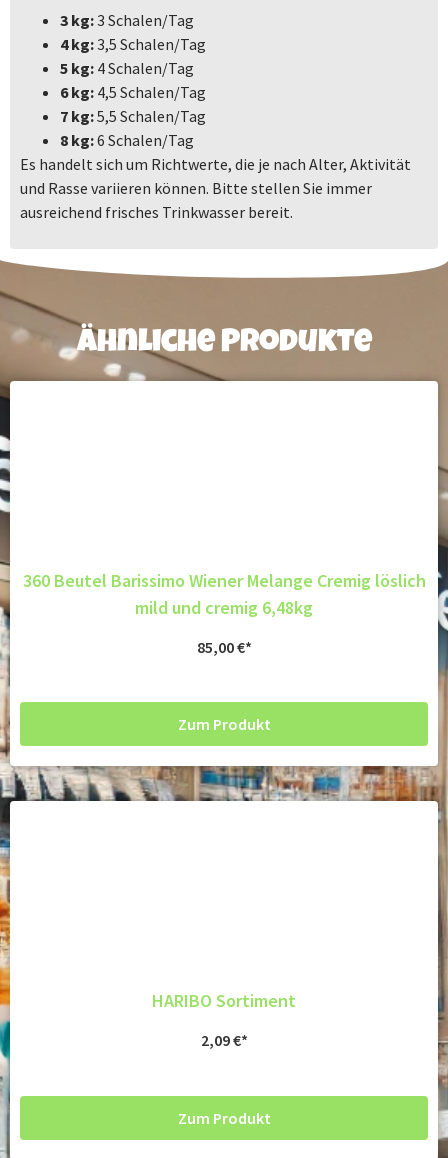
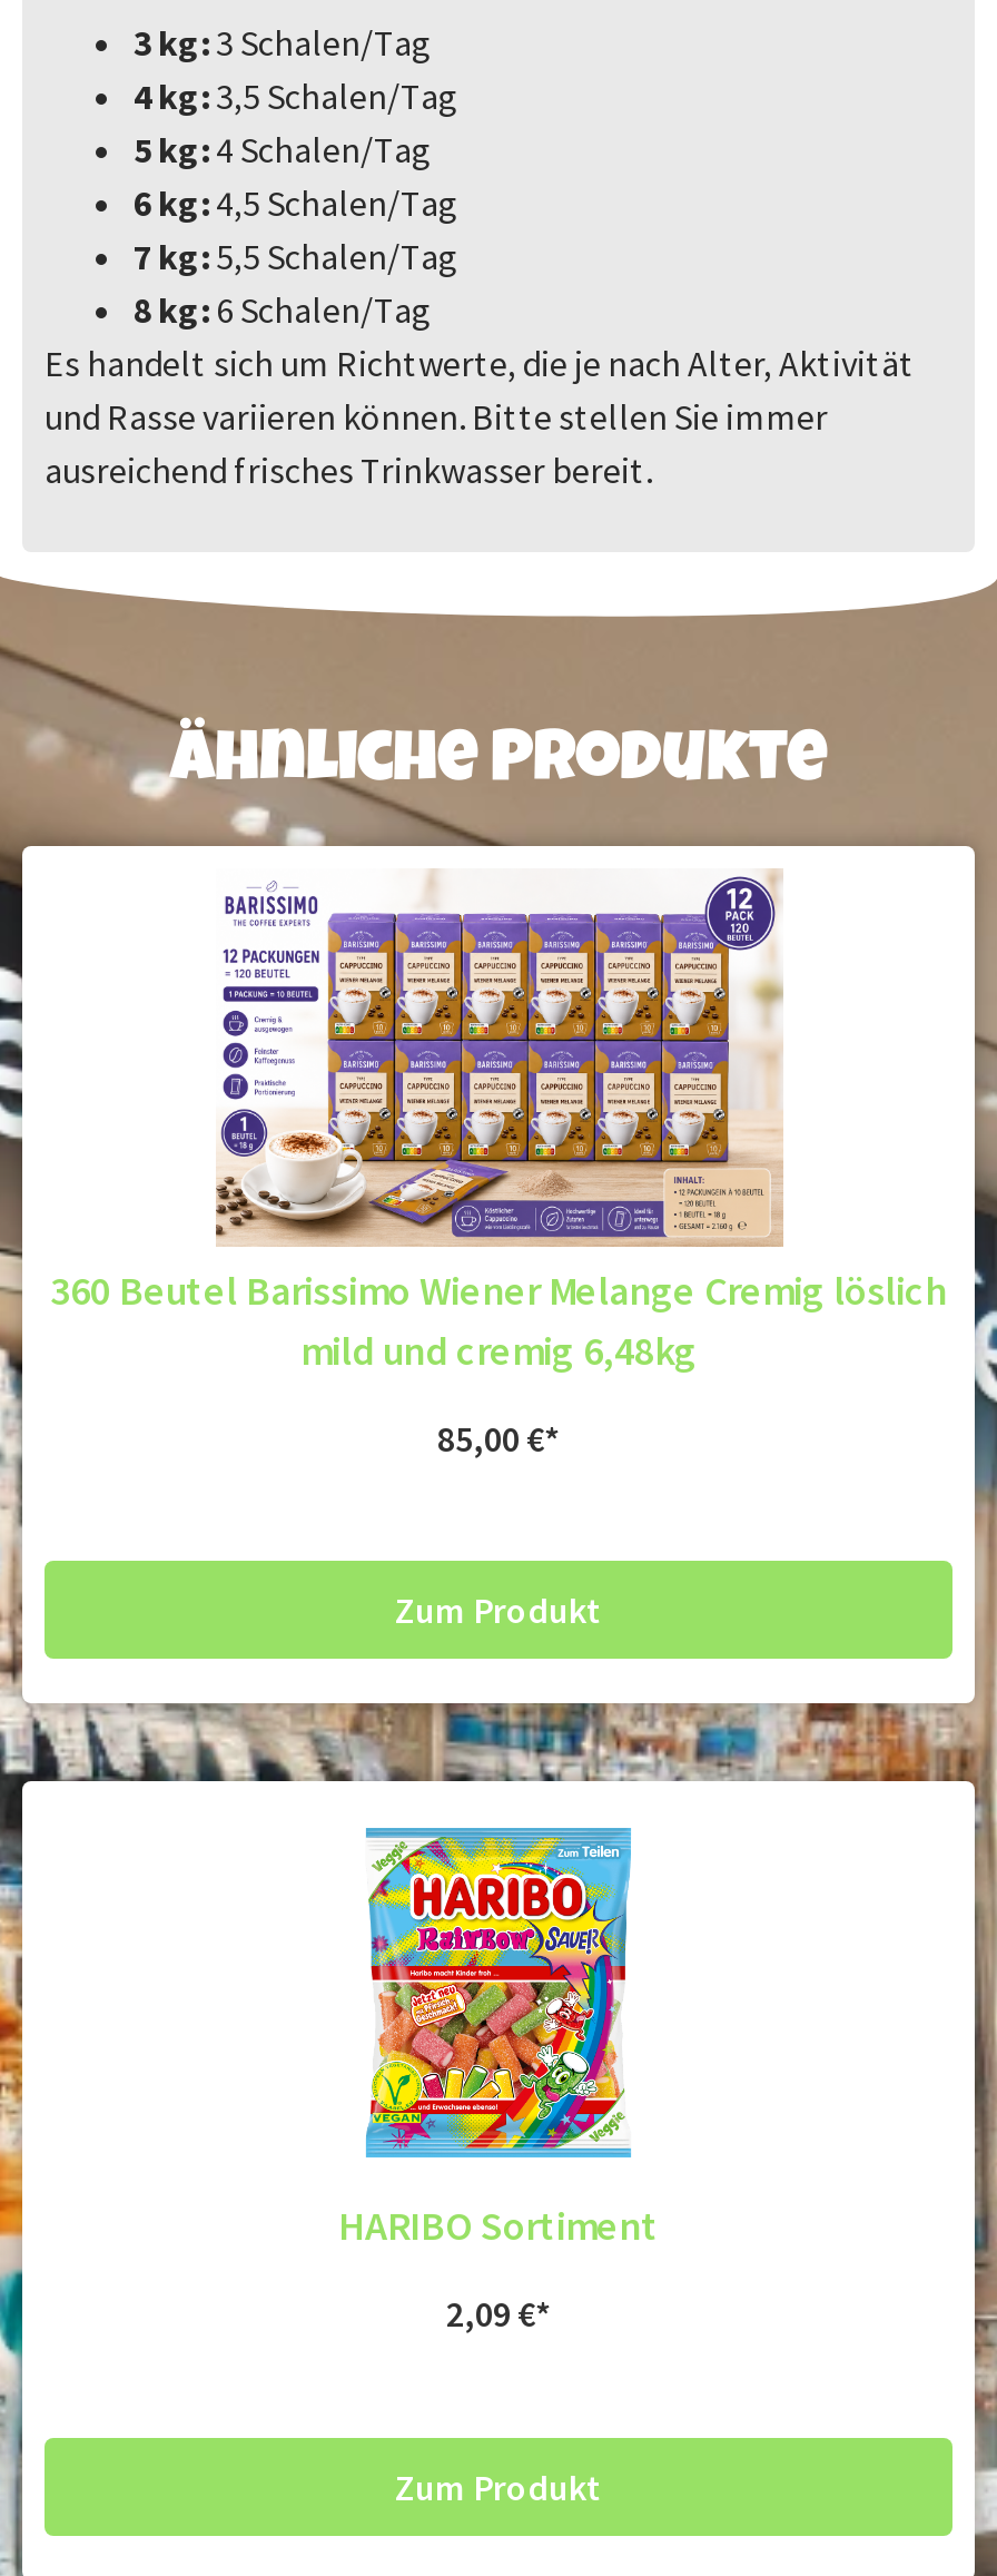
+ [image]

+ [image]
